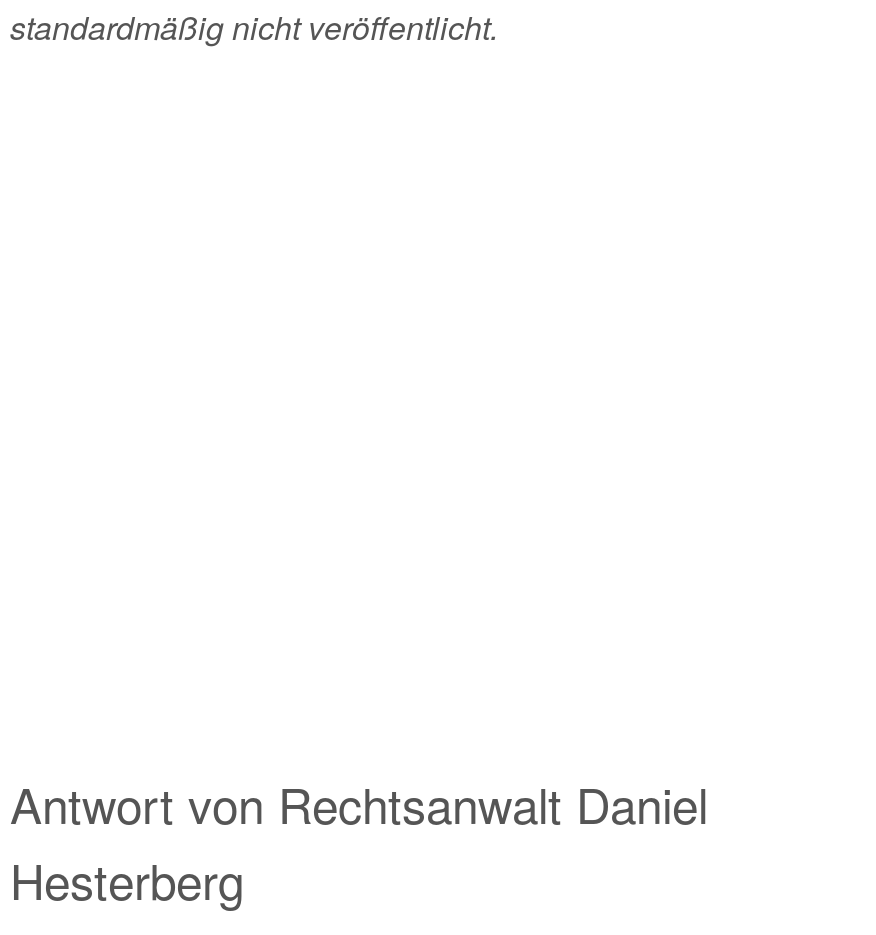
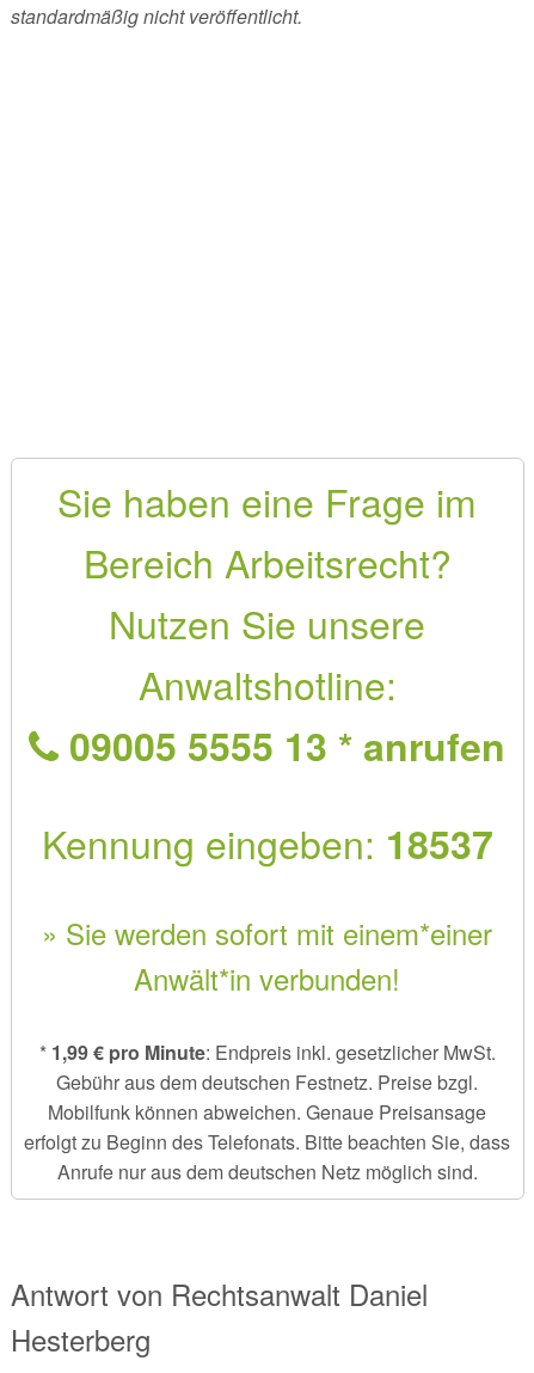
+ Sie haben eine Frage im
+ Bereich Arbeitsrecht?
+ Nutzen Sie unsere
+ Anwaltshotline:
+ 09005 5555 13 * anrufen
+ Kennung eingeben: 18537
+ » Sie werden sofort mit einem*einer
+ Anwält*in verbunden!
+ * 1,99 € pro Minute: Endpreis inkl. gesetzlicher MwSt.
+ Gebühr aus dem deutschen Festnetz. Preise bzgl.
+ Mobilfunk können abweichen. Genaue Preisansage
+ erfolgt zu Beginn des Telefonats. Bitte beachten Sie, dass
+ Anrufe nur aus dem deutschen Netz möglich sind.
